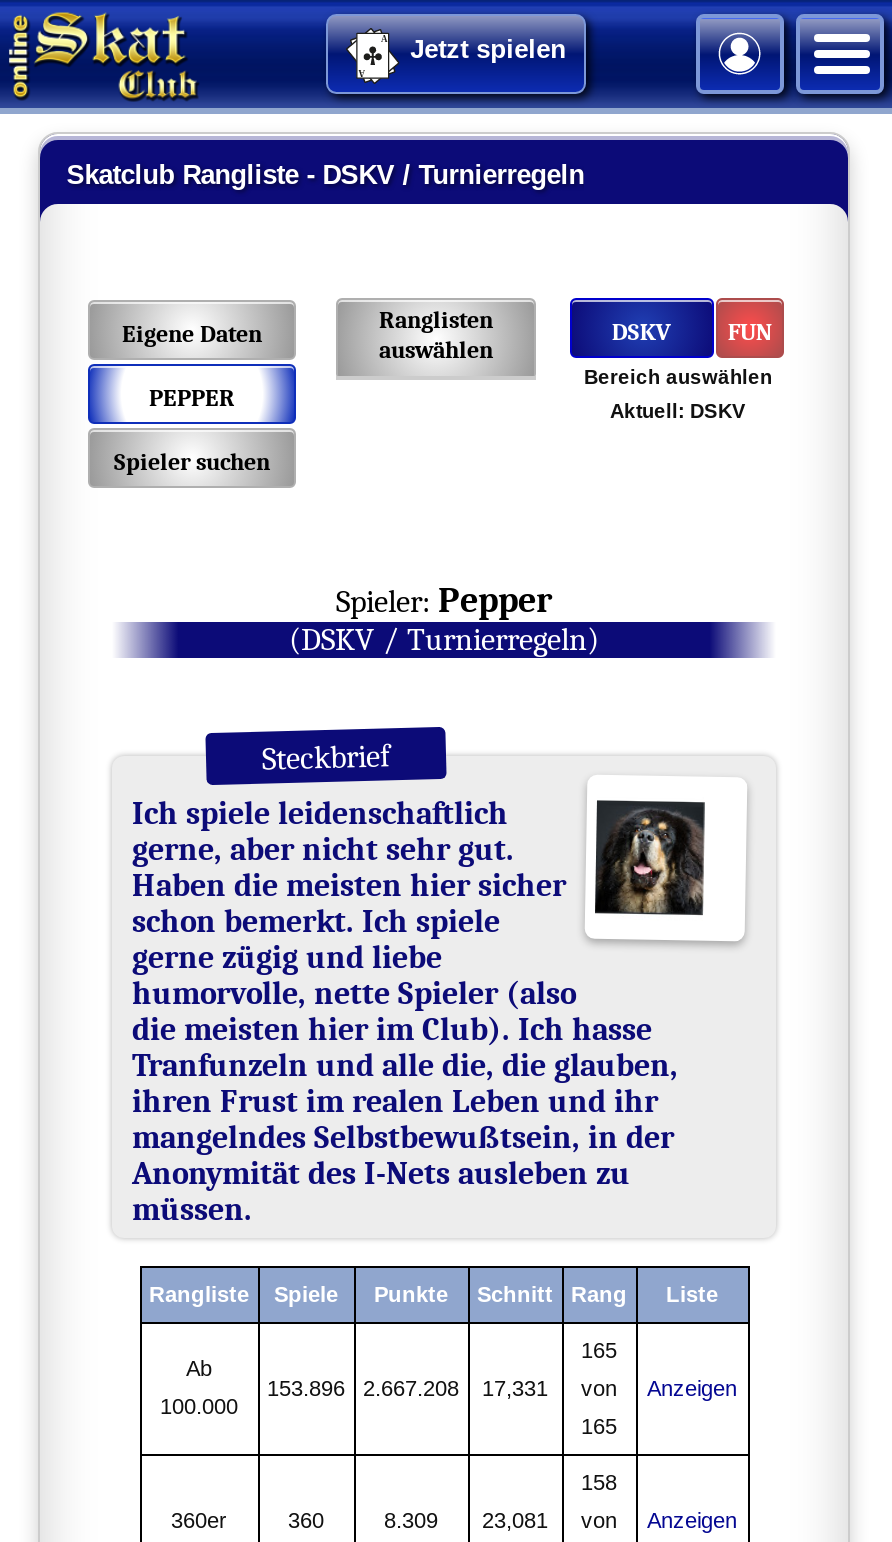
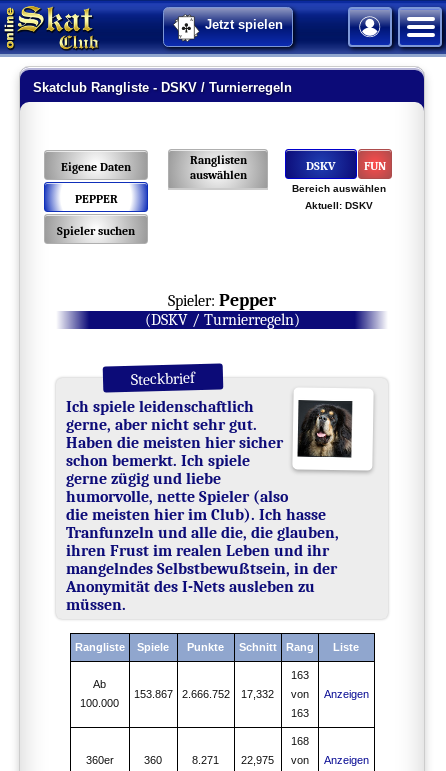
- 165
+ 163

- 153.896
+ 153.867

- 2.667.208
+ 2.666.752

- 17,331
+ 17,332

- 165
+ 163

- 158
+ 168

- 8.309
+ 8.271

- 23,081
+ 22,975
